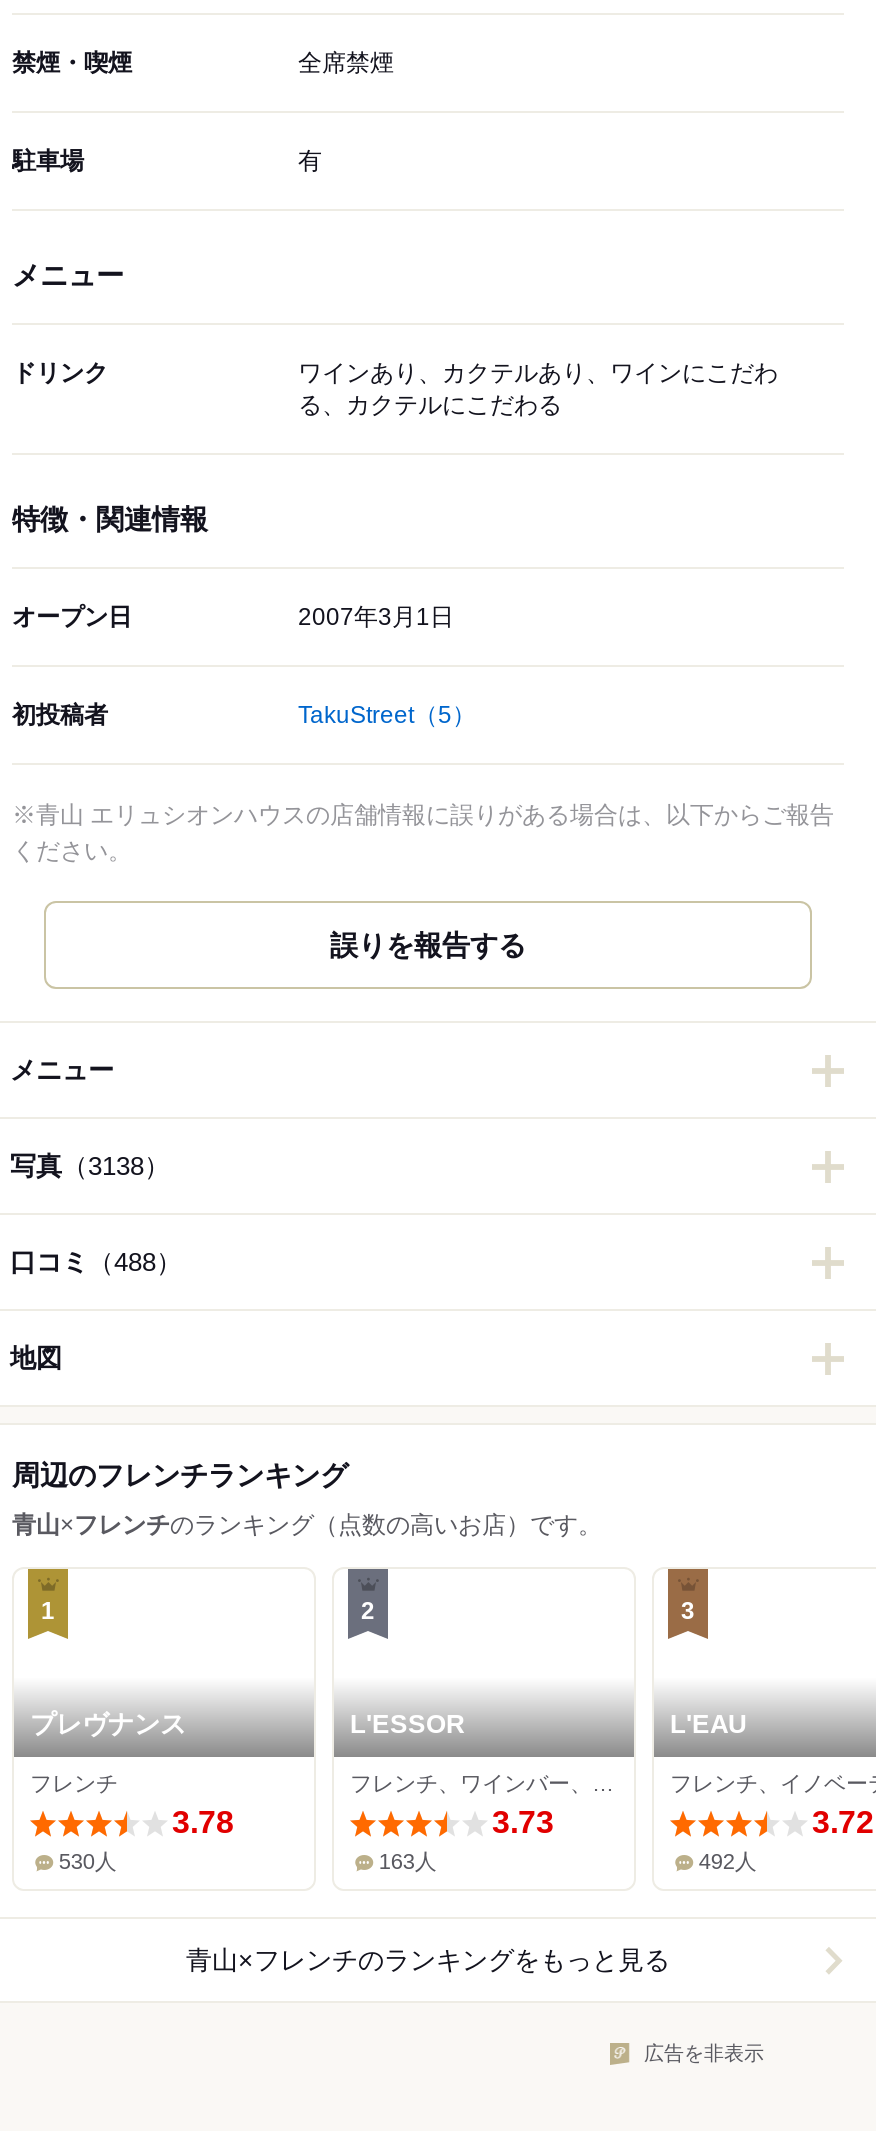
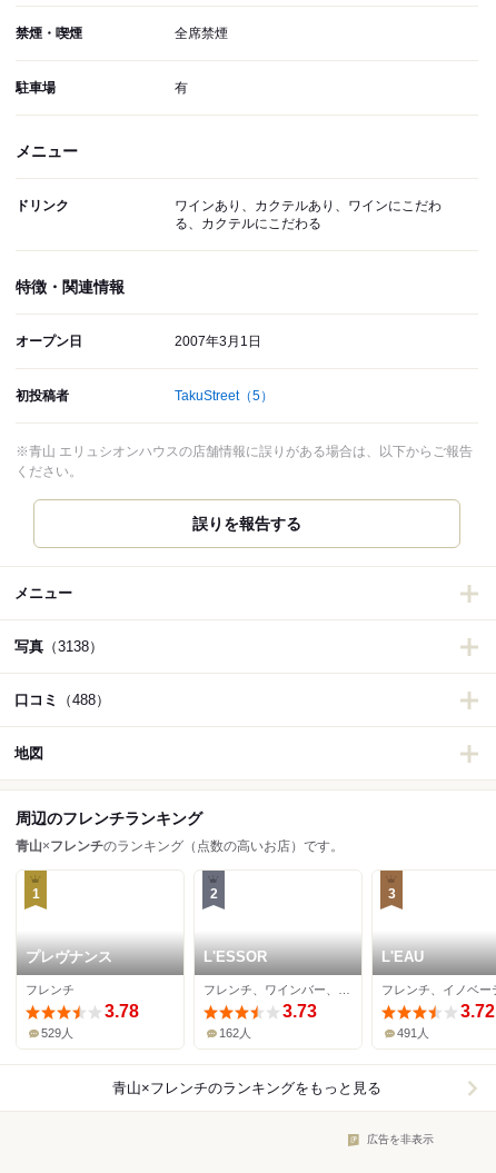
- 530人
+ 529人

- 163人
+ 162人

- 492人
+ 491人
